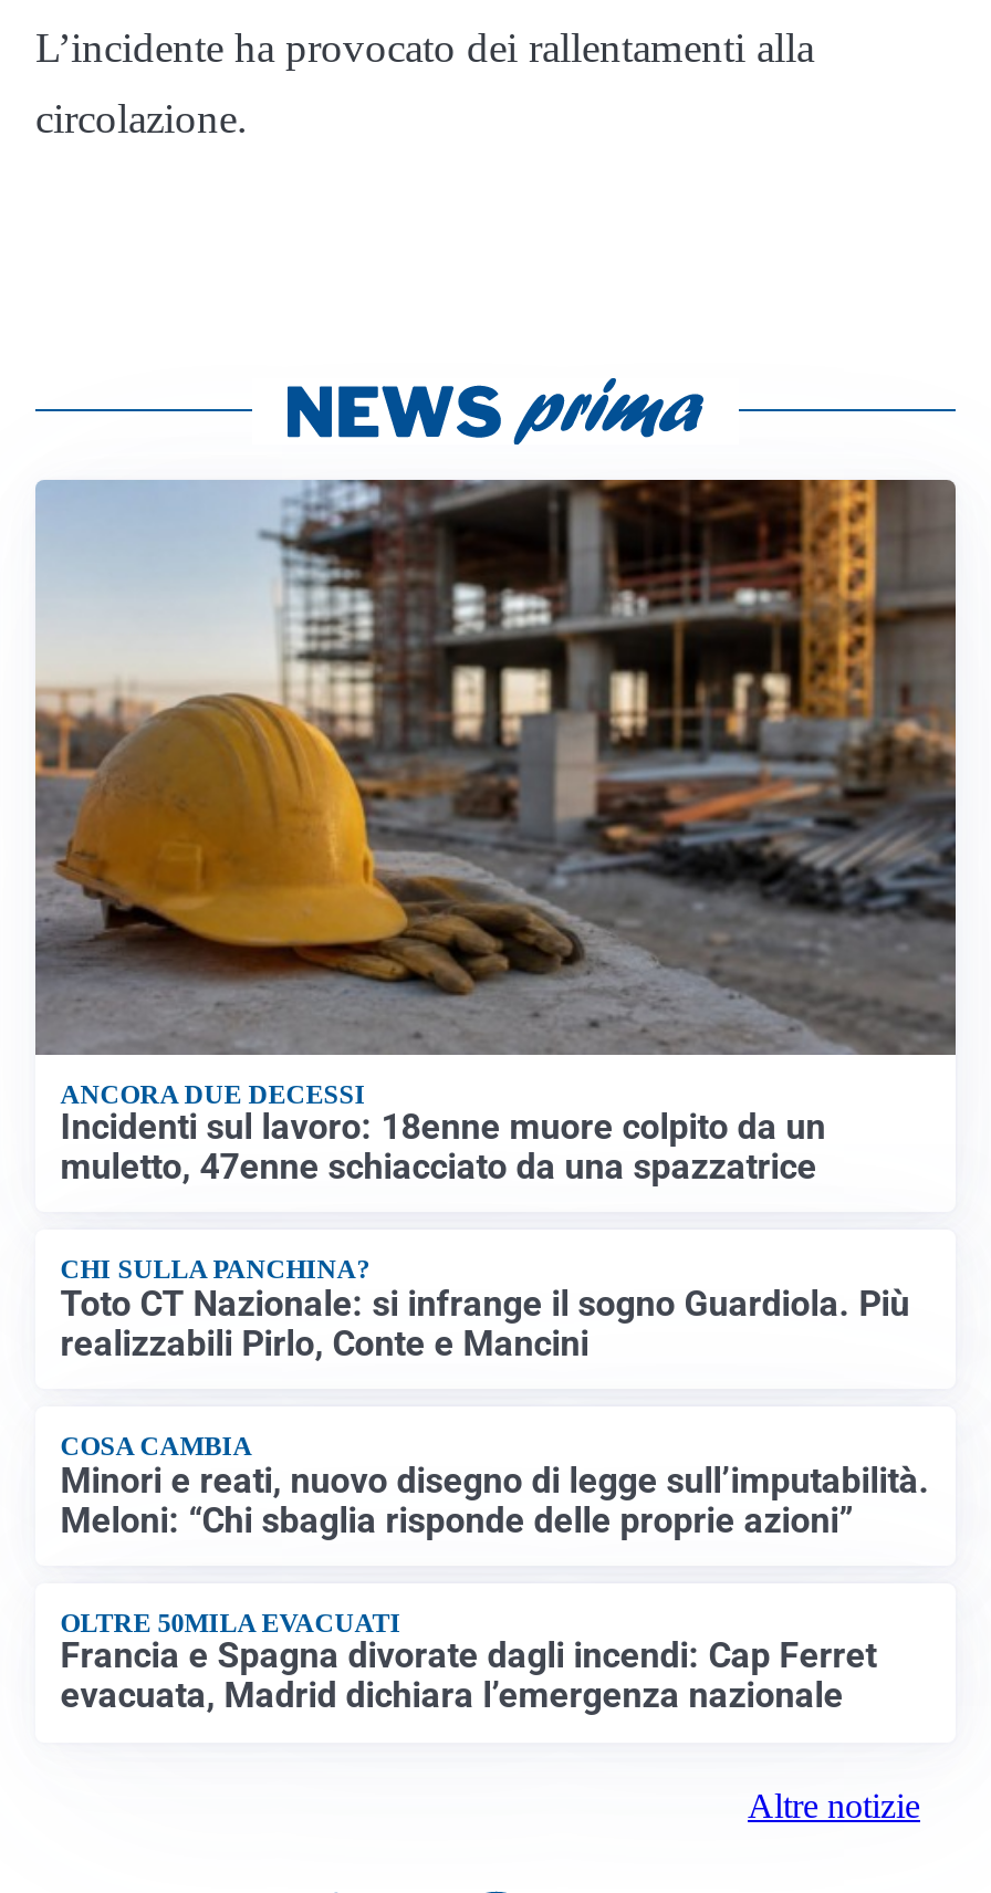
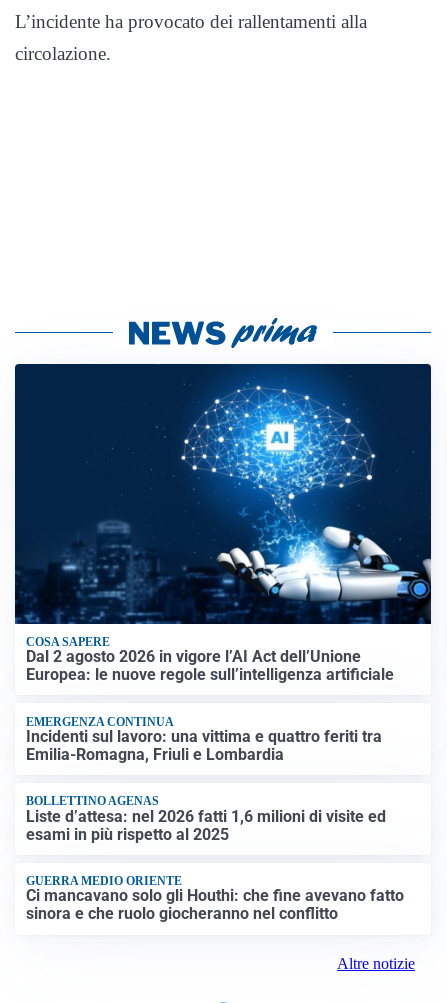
- [image]
- ANCORA DUE DECESSI
- Incidenti sul lavoro: 18enne muore colpito da un
- muletto, 47enne schiacciato da una spazzatrice
+ [image]
+ COSA SAPERE
+ Dal 2 agosto 2026 in vigore l’AI Act dell’Unione
+ Europea: le nuove regole sull’intelligenza artificiale

- CHI SULLA PANCHINA?
- Toto CT Nazionale: si infrange il sogno Guardiola. Più
- realizzabili Pirlo, Conte e Mancini
+ EMERGENZA CONTINUA
+ Incidenti sul lavoro: una vittima e quattro feriti tra
+ Emilia-Romagna, Friuli e Lombardia

- COSA CAMBIA
- Minori e reati, nuovo disegno di legge sull’imputabilità.
- Meloni: “Chi sbaglia risponde delle proprie azioni”
+ BOLLETTINO AGENAS
+ Liste d’attesa: nel 2026 fatti 1,6 milioni di visite ed
+ esami in più rispetto al 2025

- OLTRE 50MILA EVACUATI
- Francia e Spagna divorate dagli incendi: Cap Ferret
- evacuata, Madrid dichiara l’emergenza nazionale
+ GUERRA MEDIO ORIENTE
+ Ci mancavano solo gli Houthi: che fine avevano fatto
+ sinora e che ruolo giocheranno nel conflitto
